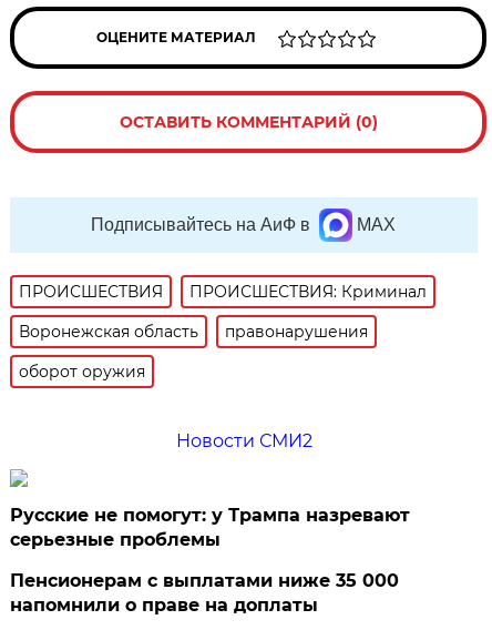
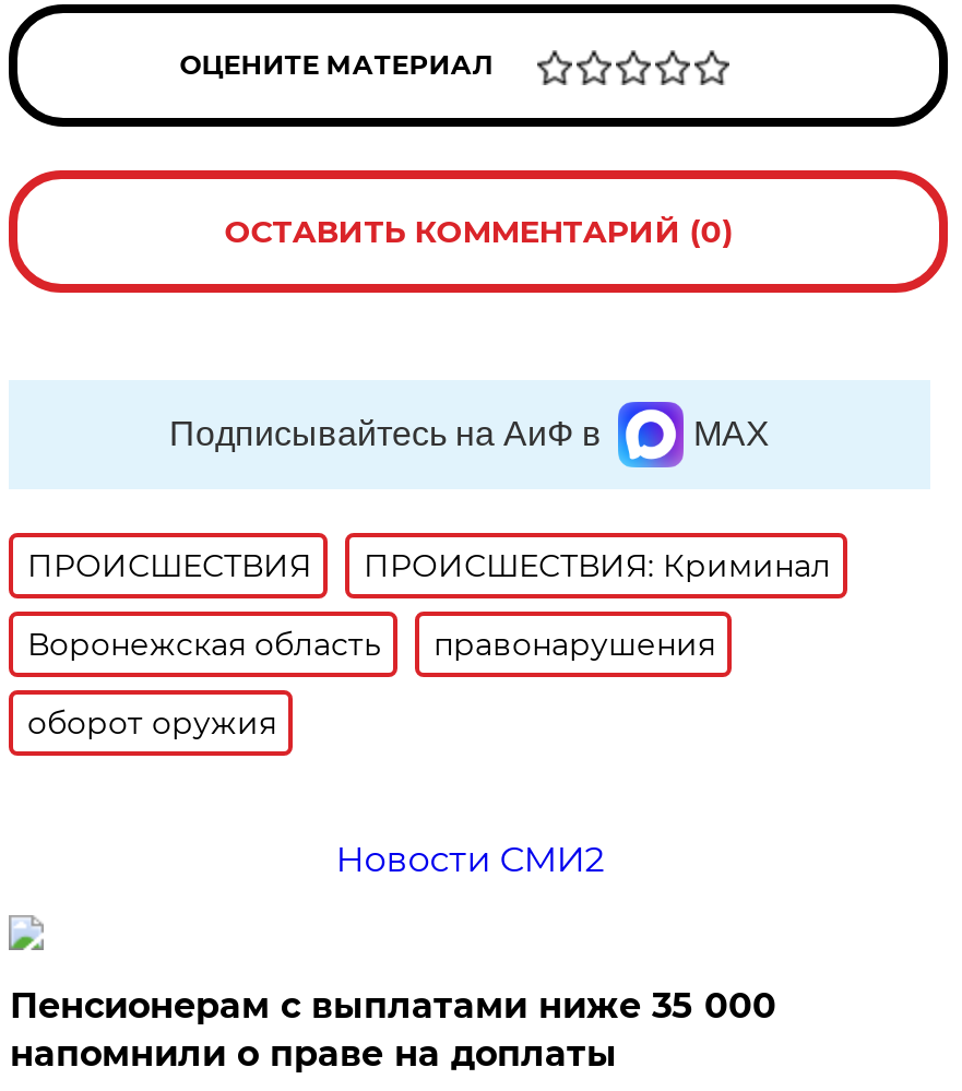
- Русские не помогут: у Трампа назревают
- серьезные проблемы
